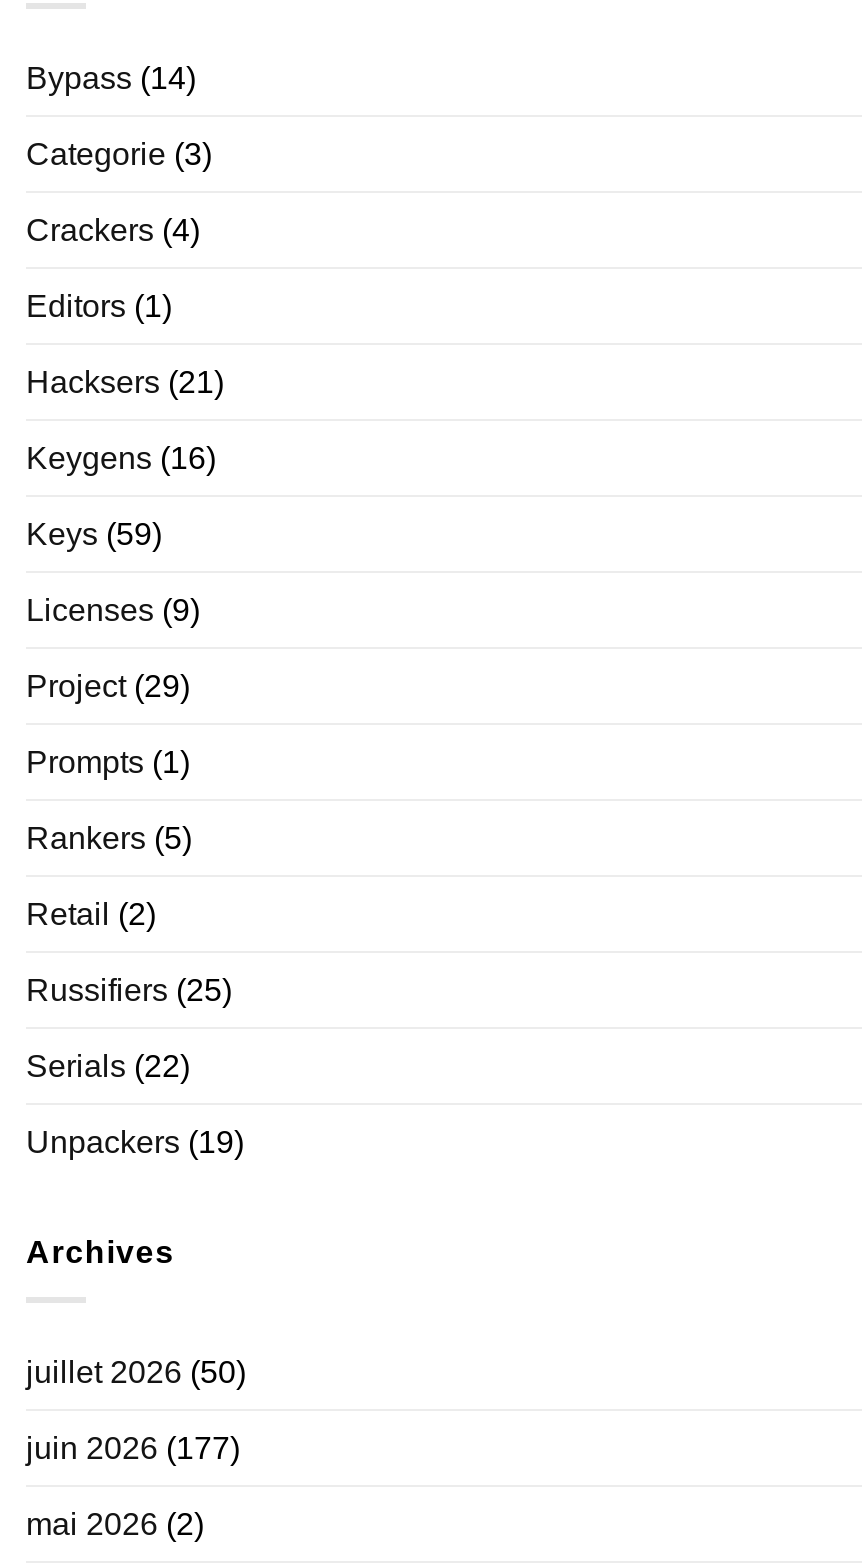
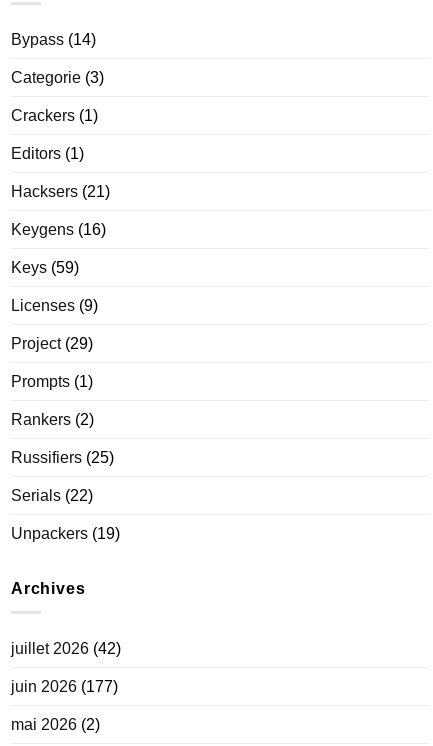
- Crackers (4)
+ Crackers (1)

- Rankers (5)
- Retail (2)
+ Rankers (2)

- juillet 2026 (50)
+ juillet 2026 (42)
